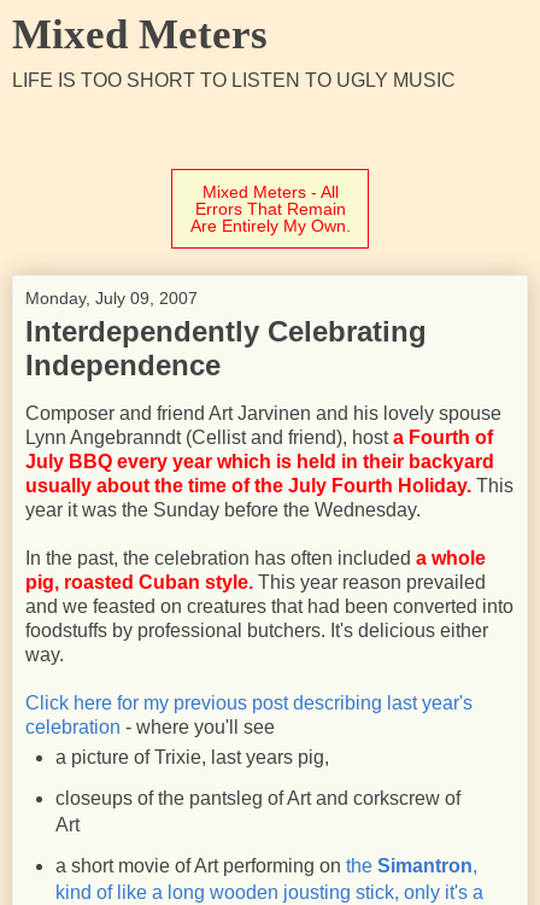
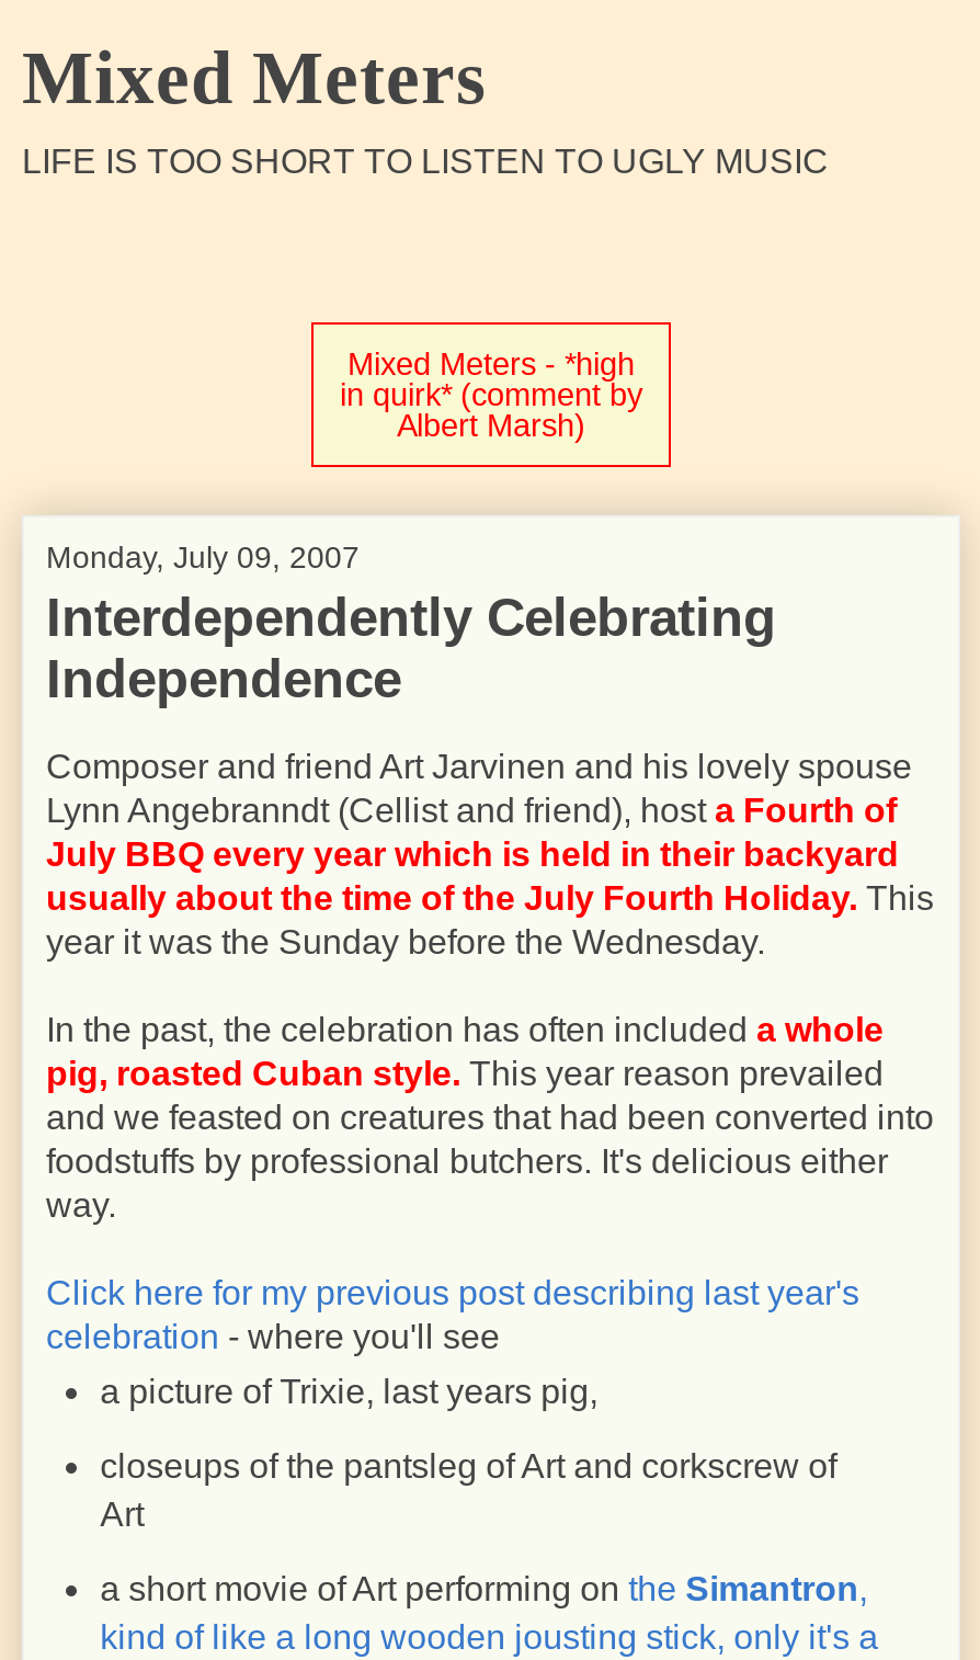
- Mixed Meters - All
- Errors That Remain
- Are Entirely My Own.
+ Mixed Meters - *high
+ in quirk* (comment by
+ Albert Marsh)
